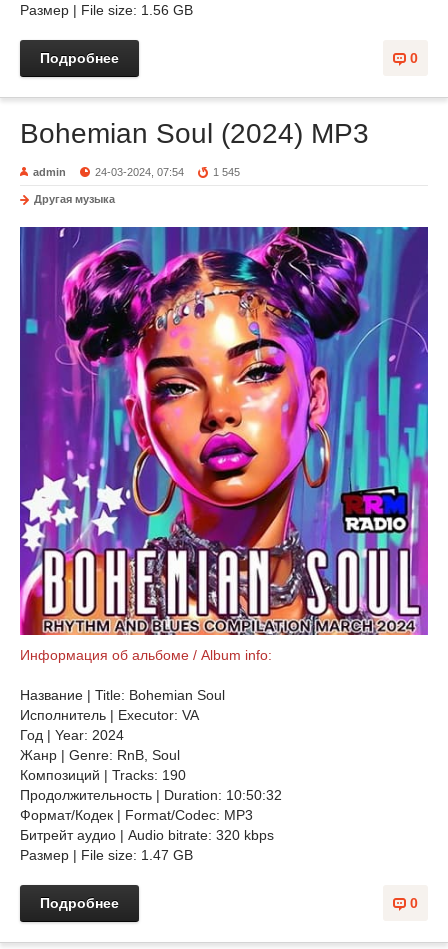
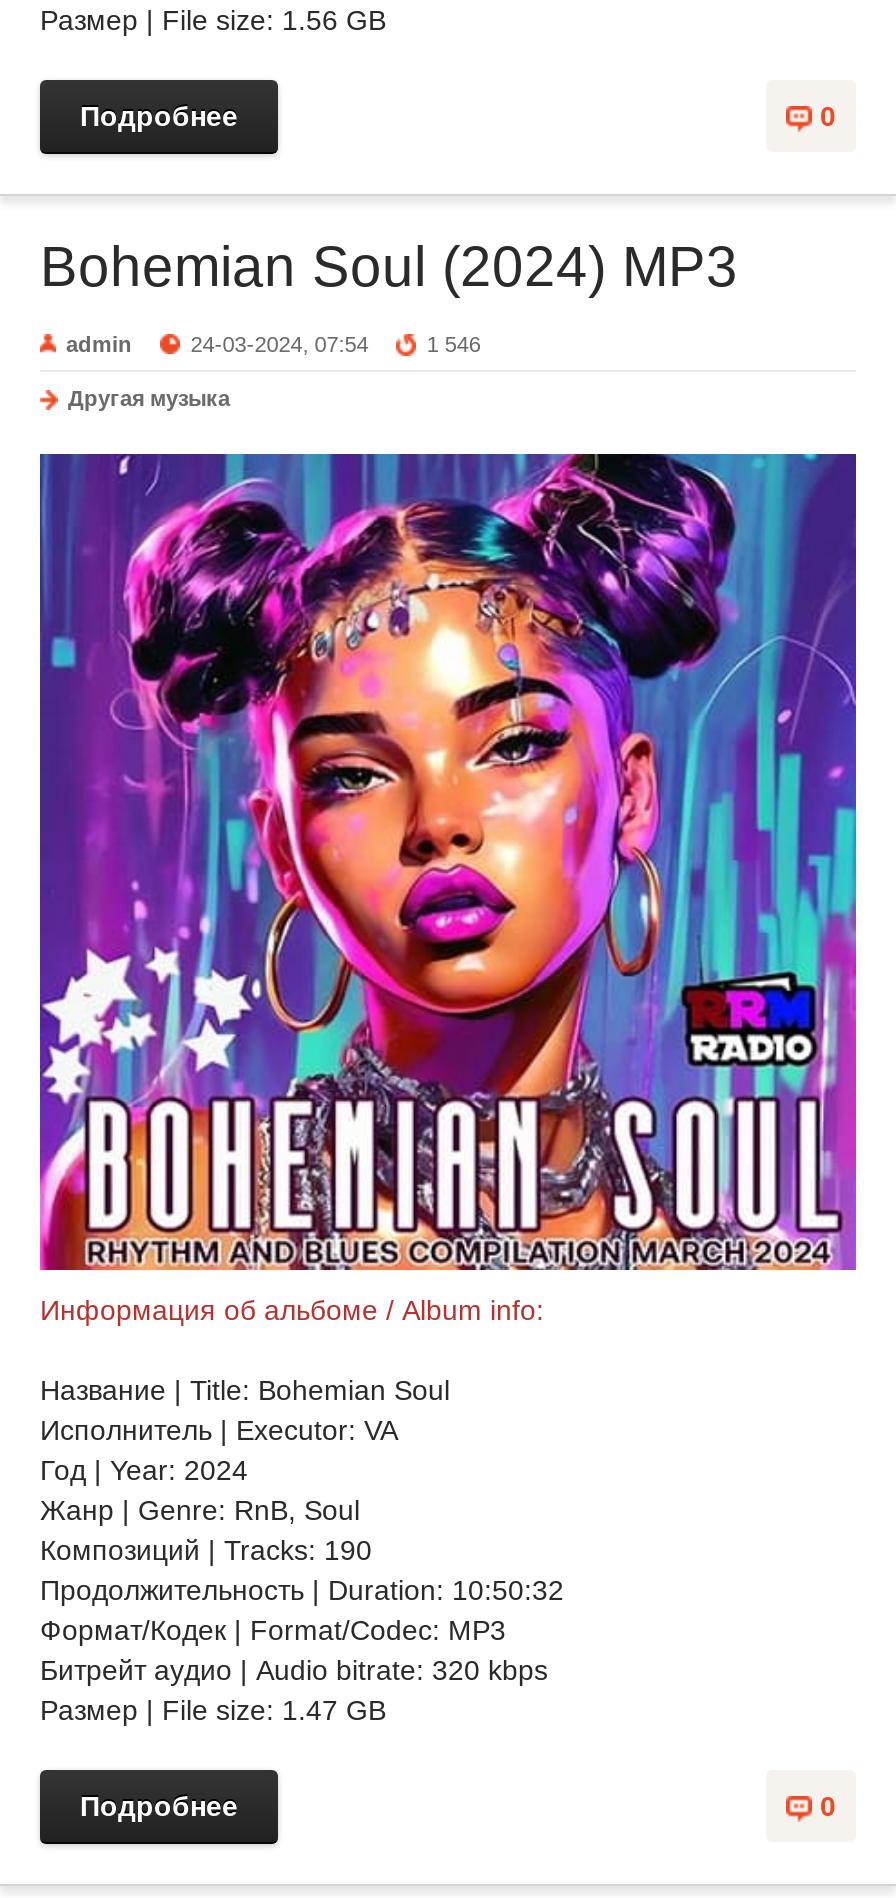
- 1 545
+ 1 546
